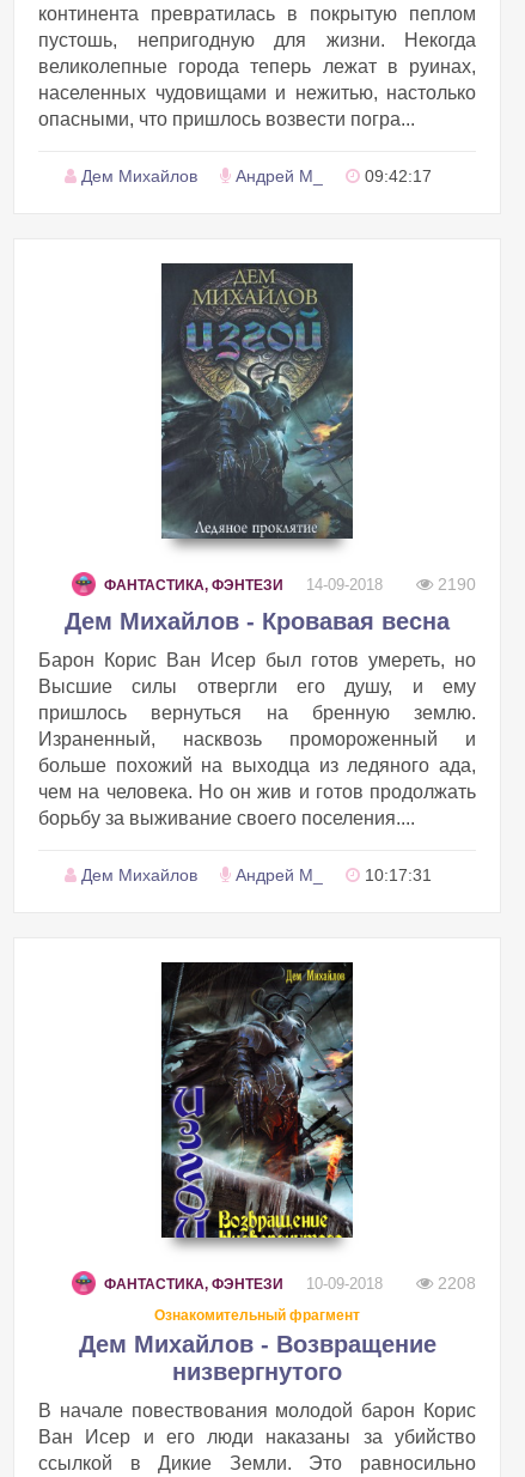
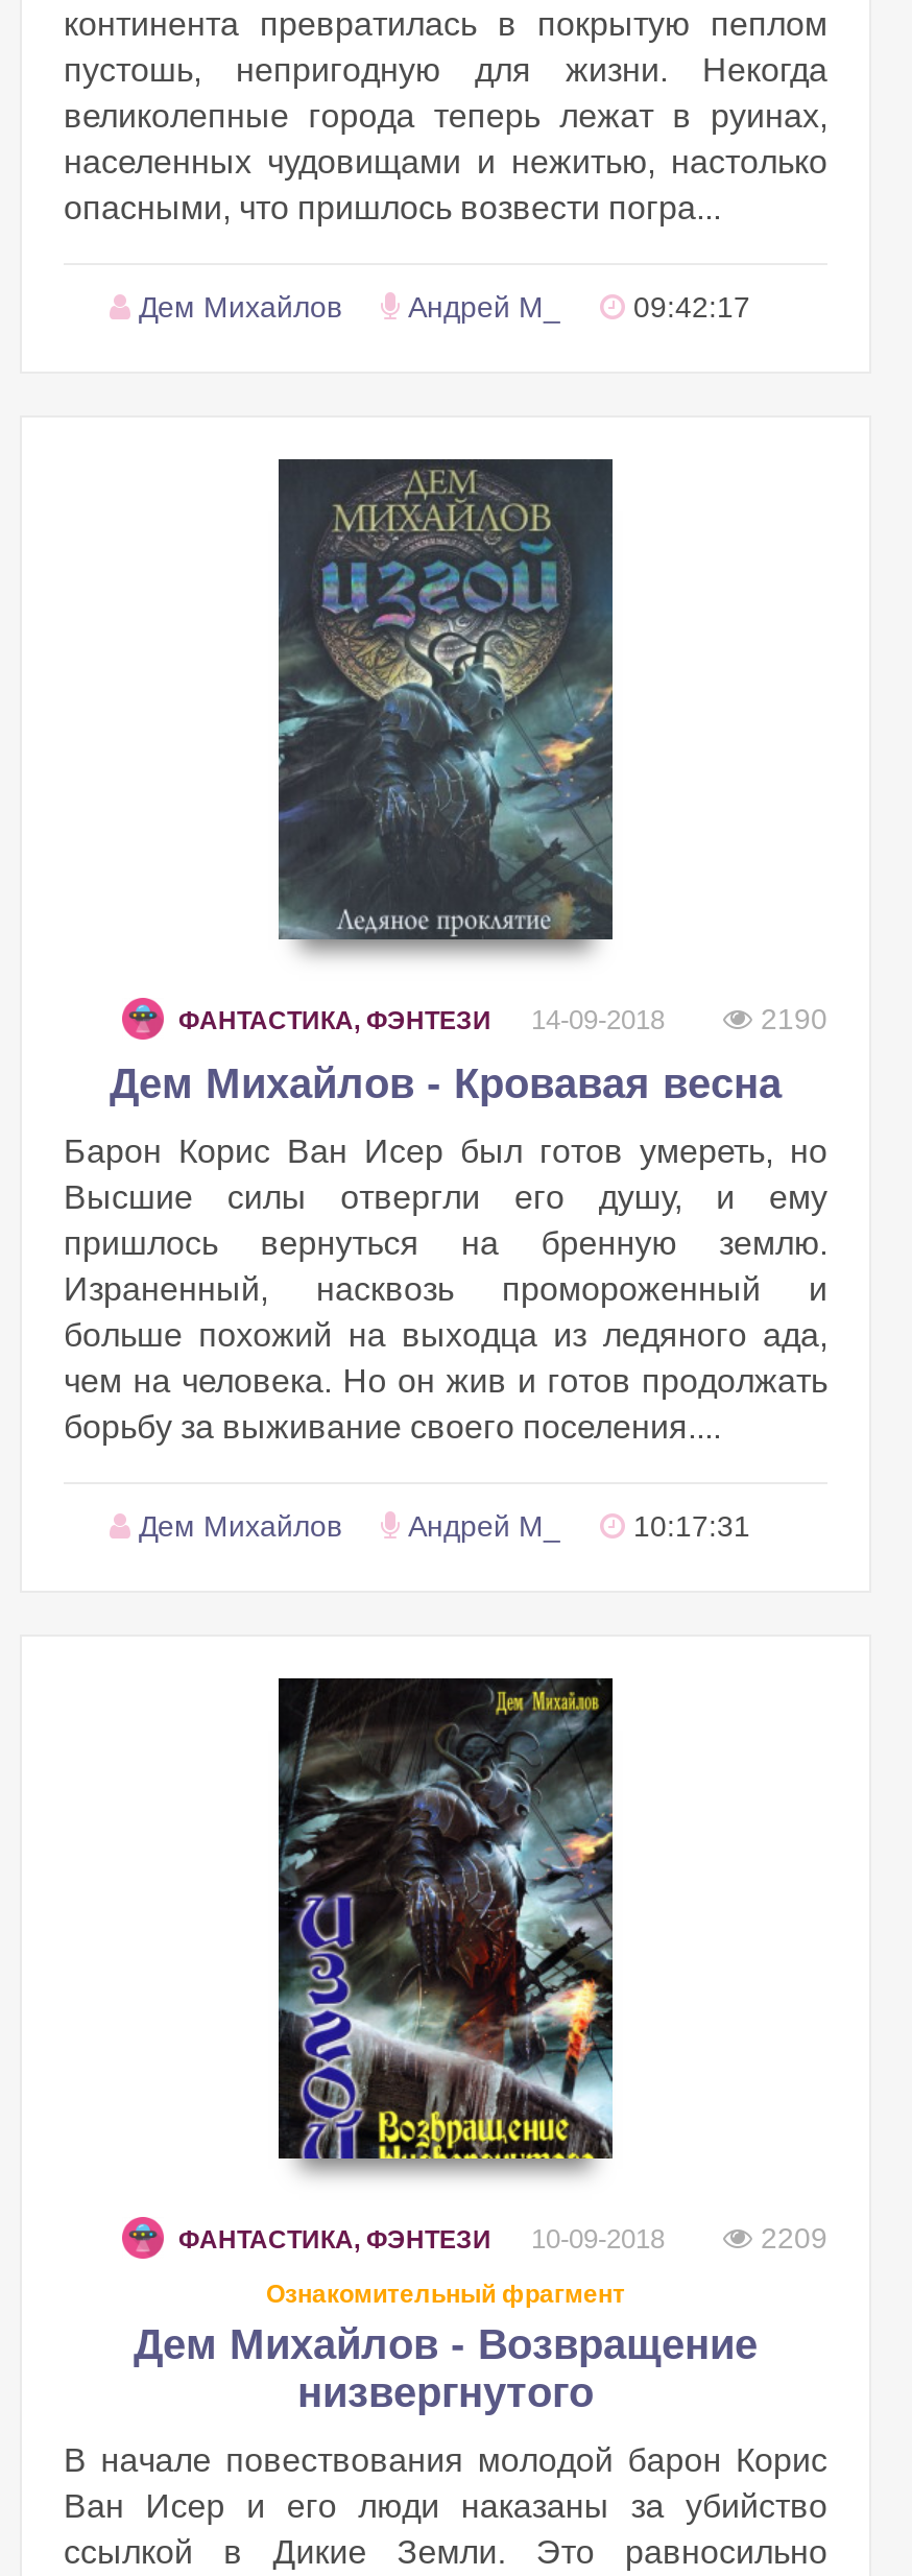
- 2208
+ 2209
